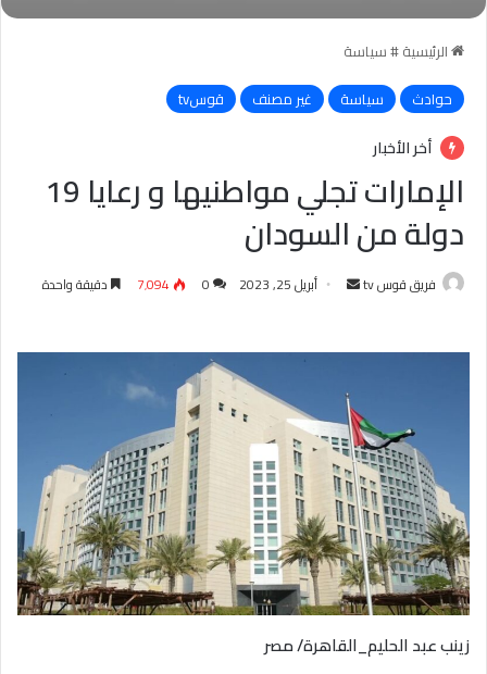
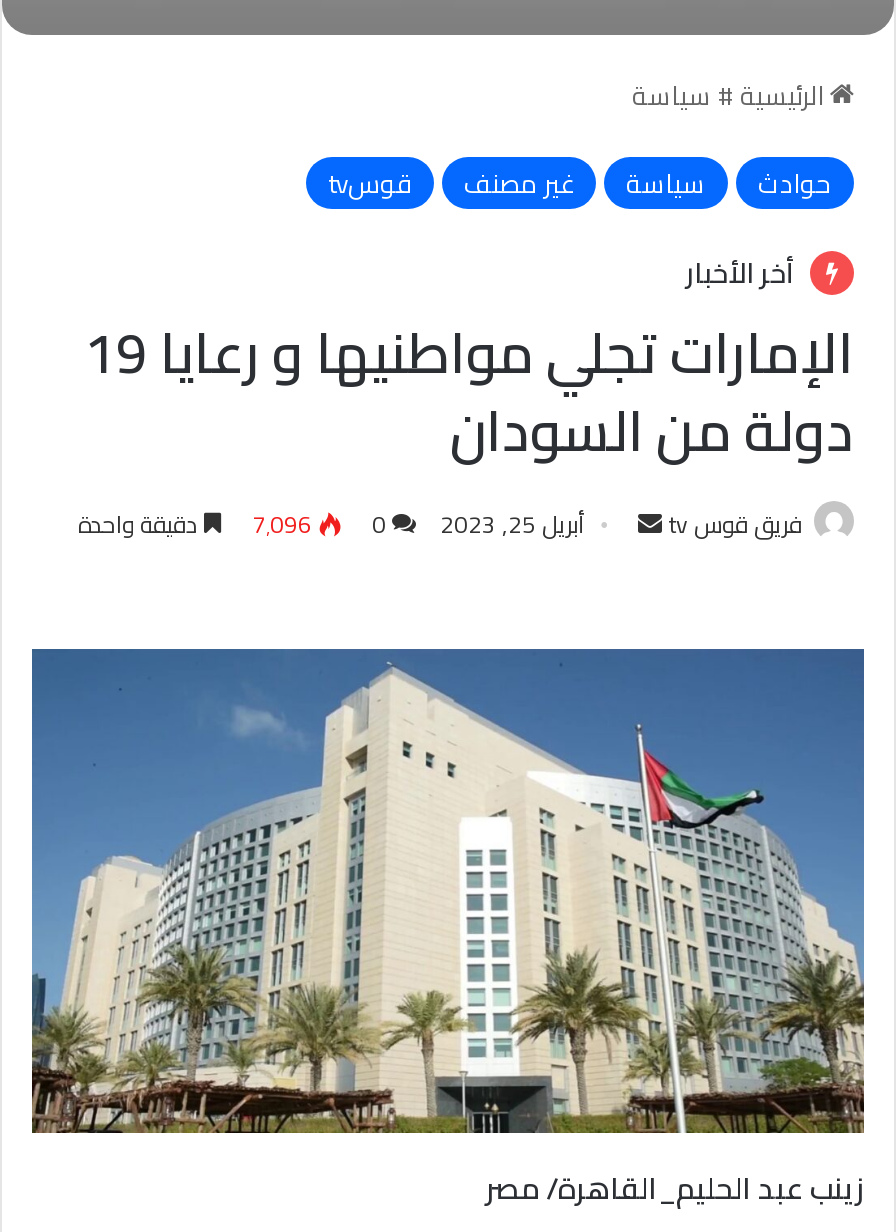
- 7٬094
+ 7٬096
